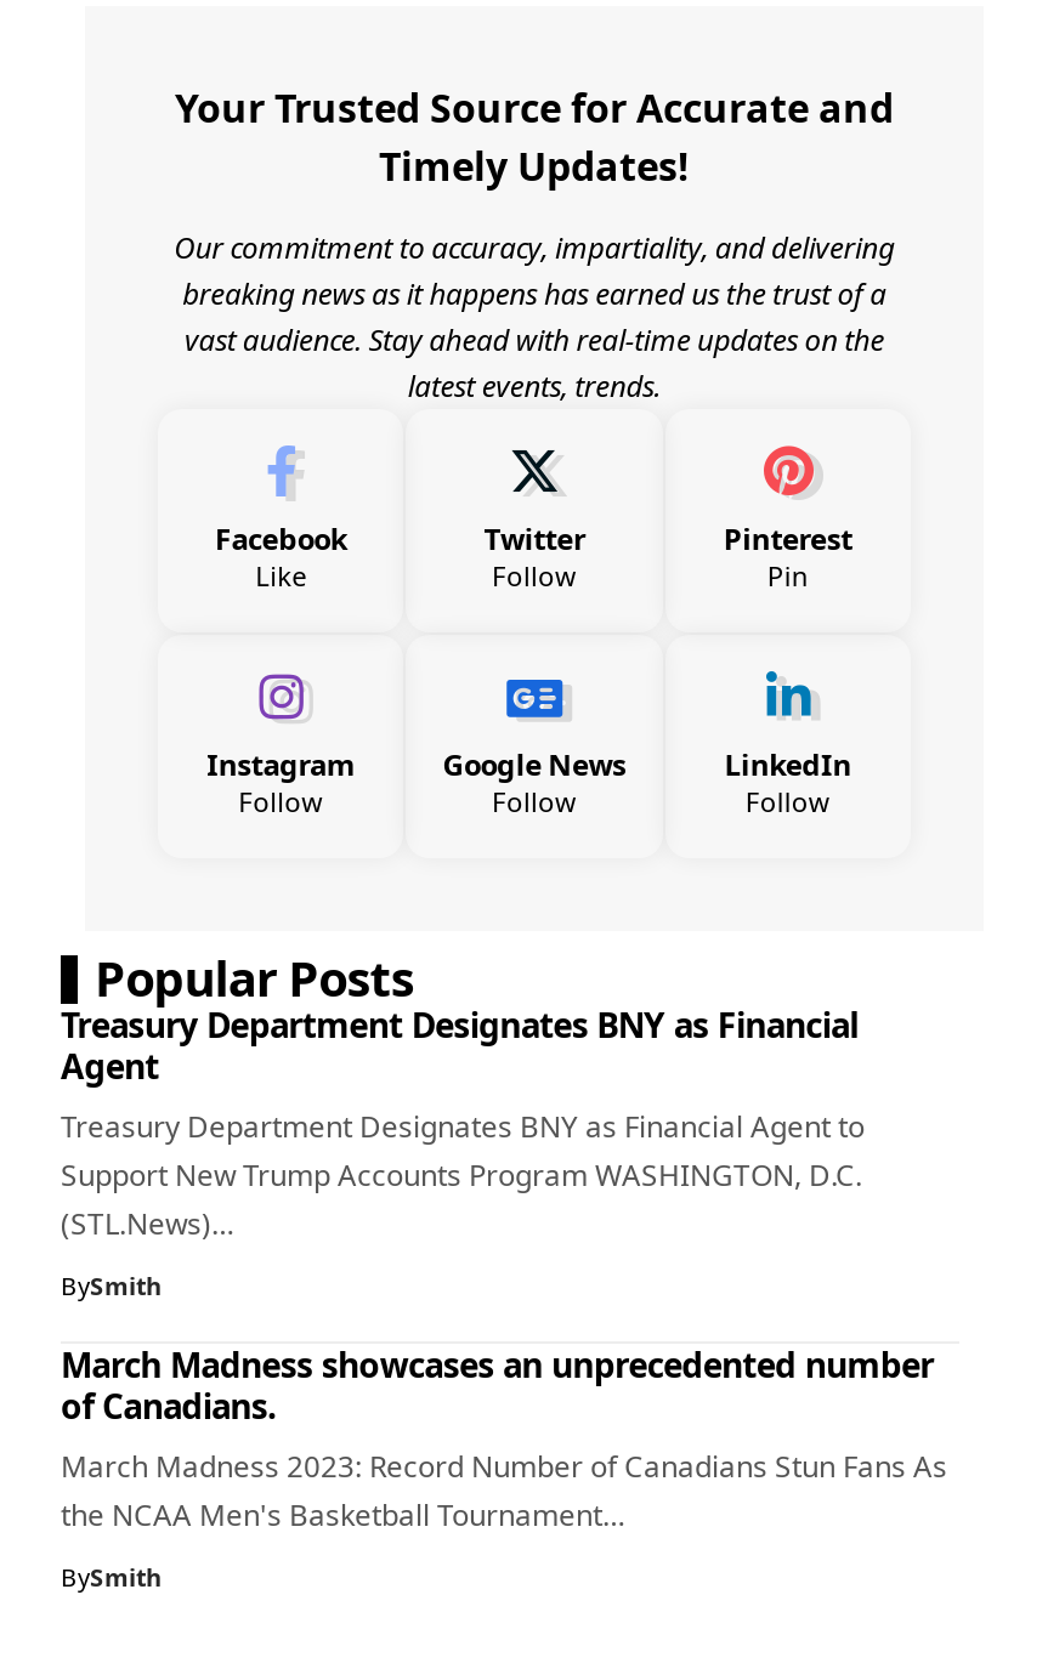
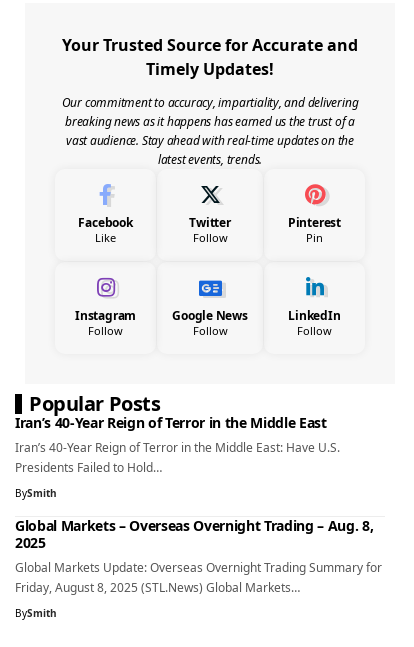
- Treasury Department Designates BNY as Financial
- Agent
- Treasury Department Designates BNY as Financial Agent to
- Support New Trump Accounts Program WASHINGTON, D.C.
- (STL.News)…
+ Iran’s 40-Year Reign of Terror in the Middle East
+ Iran’s 40-Year Reign of Terror in the Middle East: Have U.S.
+ Presidents Failed to Hold…

- March Madness showcases an unprecedented number
- of Canadians.
- March Madness 2023: Record Number of Canadians Stun Fans As
- the NCAA Men's Basketball Tournament…
+ Global Markets – Overseas Overnight Trading – Aug. 8,
+ 2025
+ Global Markets Update: Overseas Overnight Trading Summary for
+ Friday, August 8, 2025 (STL.News) Global Markets…
